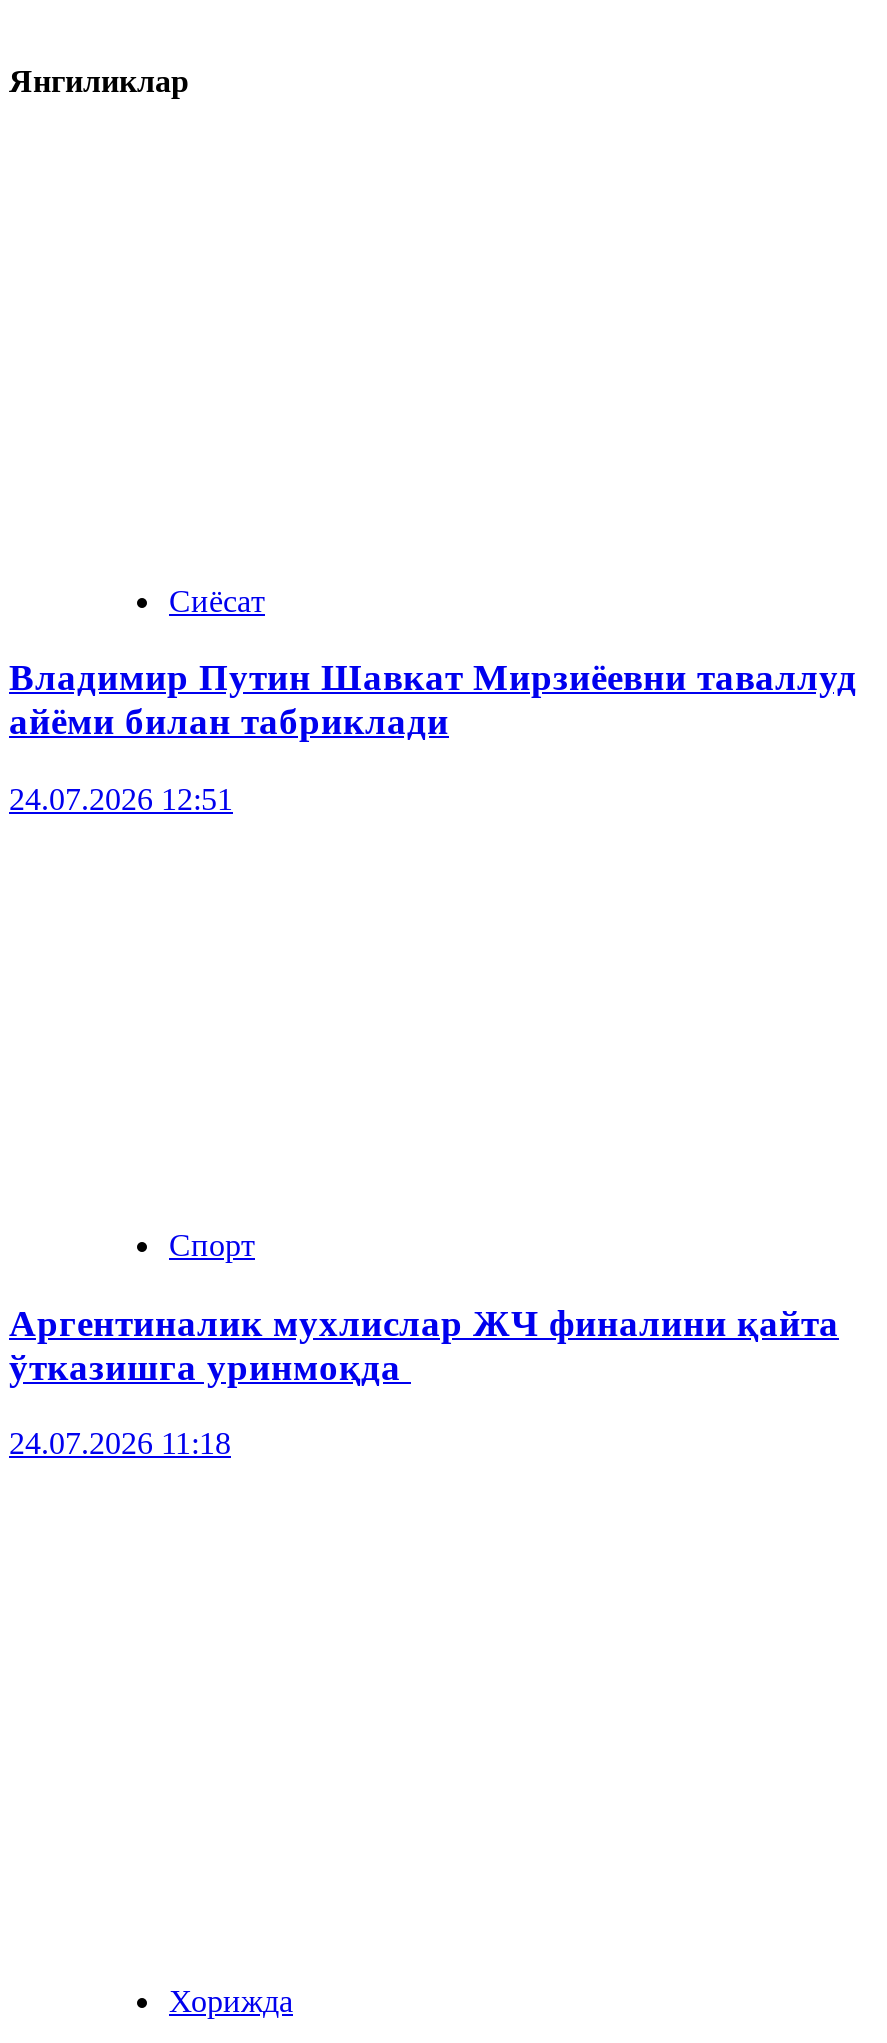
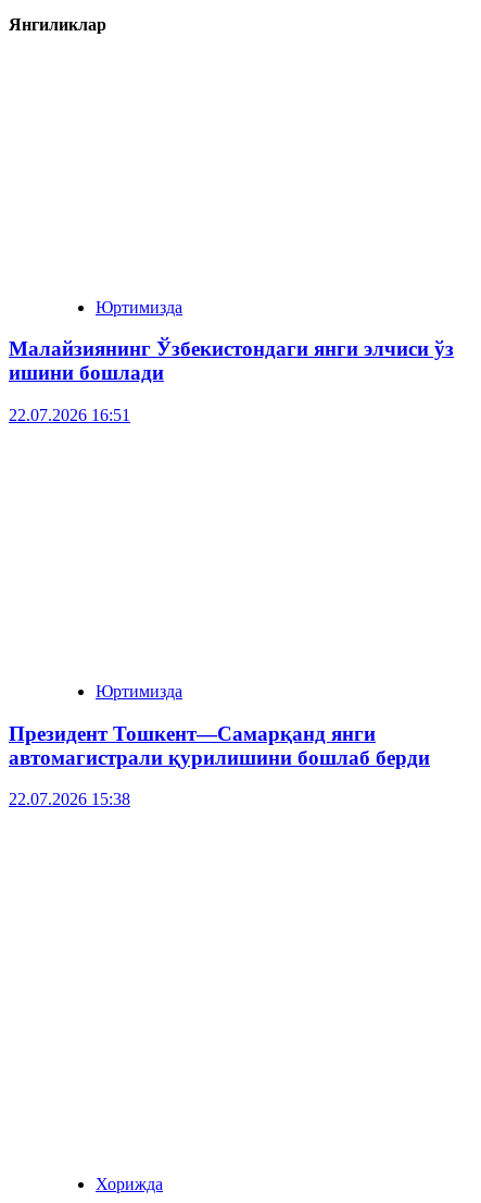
- Сиёсат
+ Юртимизда

- Владимир Путин Шавкат Мирзиёевни таваллуд
- айёми билан табриклади
+ Малайзиянинг Ўзбекистондаги янги элчиси ўз
+ ишини бошлади

- 24.07.2026 12:51
+ 22.07.2026 16:51

- Спорт
+ Юртимизда

- Аргентиналик мухлислар ЖЧ финалини қайта
- ўтказишга уринмоқда
+ Президент Тошкент—Самарқанд янги
+ автомагистрали қурилишини бошлаб берди

- 24.07.2026 11:18
+ 22.07.2026 15:38
